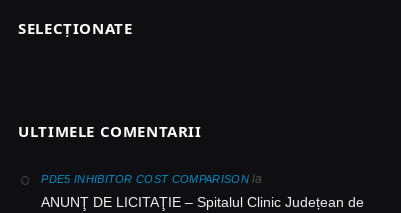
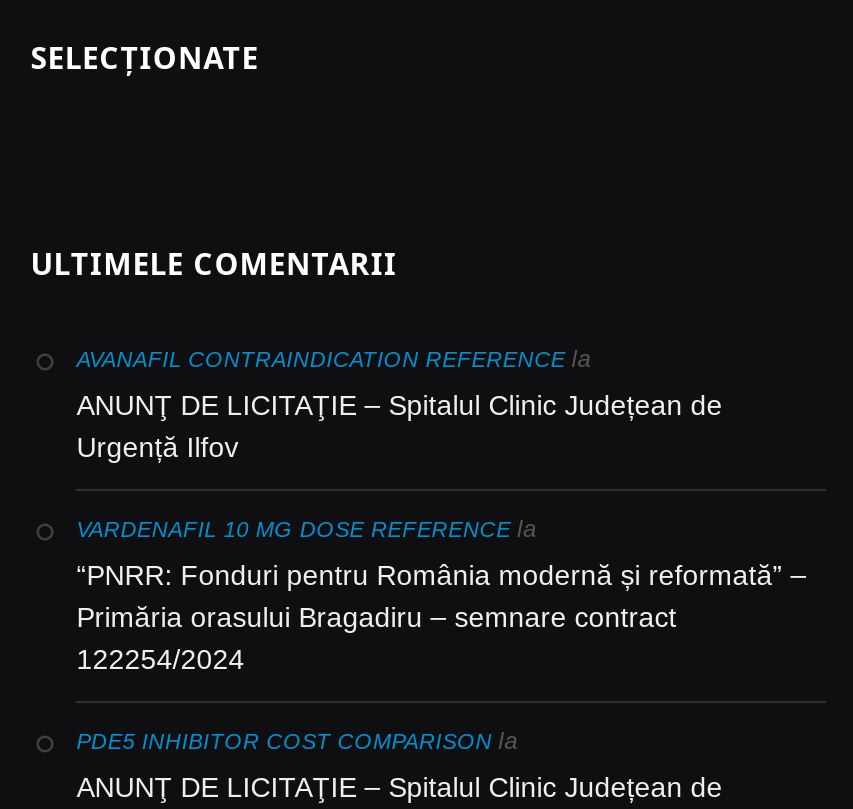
+ AVANAFIL CONTRAINDICATION REFERENCE la
+ ANUNŢ DE LICITAŢIE – Spitalul Clinic Județean de
+ Urgență Ilfov
+ VARDENAFIL 10 MG DOSE REFERENCE la
+ “PNRR: Fonduri pentru România modernă și reformată” –
+ Primăria orasului Bragadiru – semnare contract
+ 122254/2024
